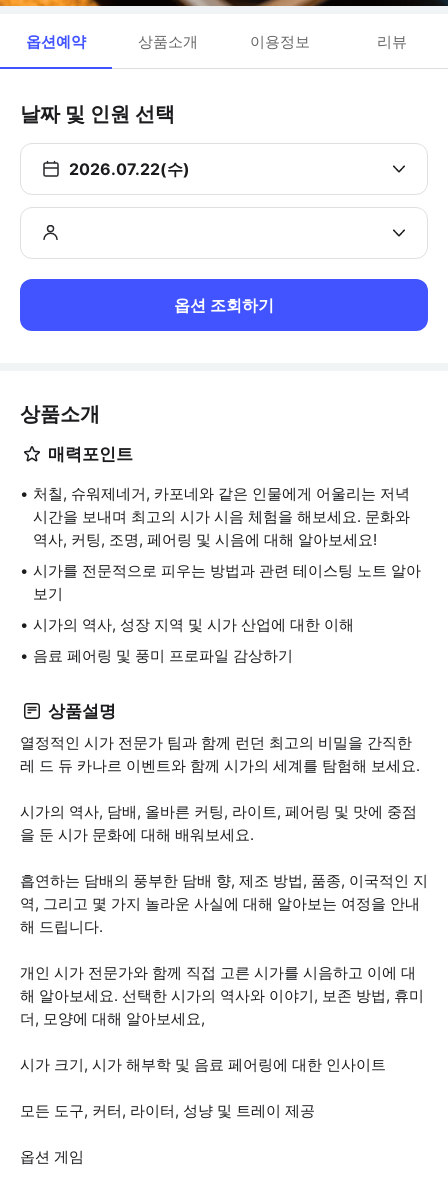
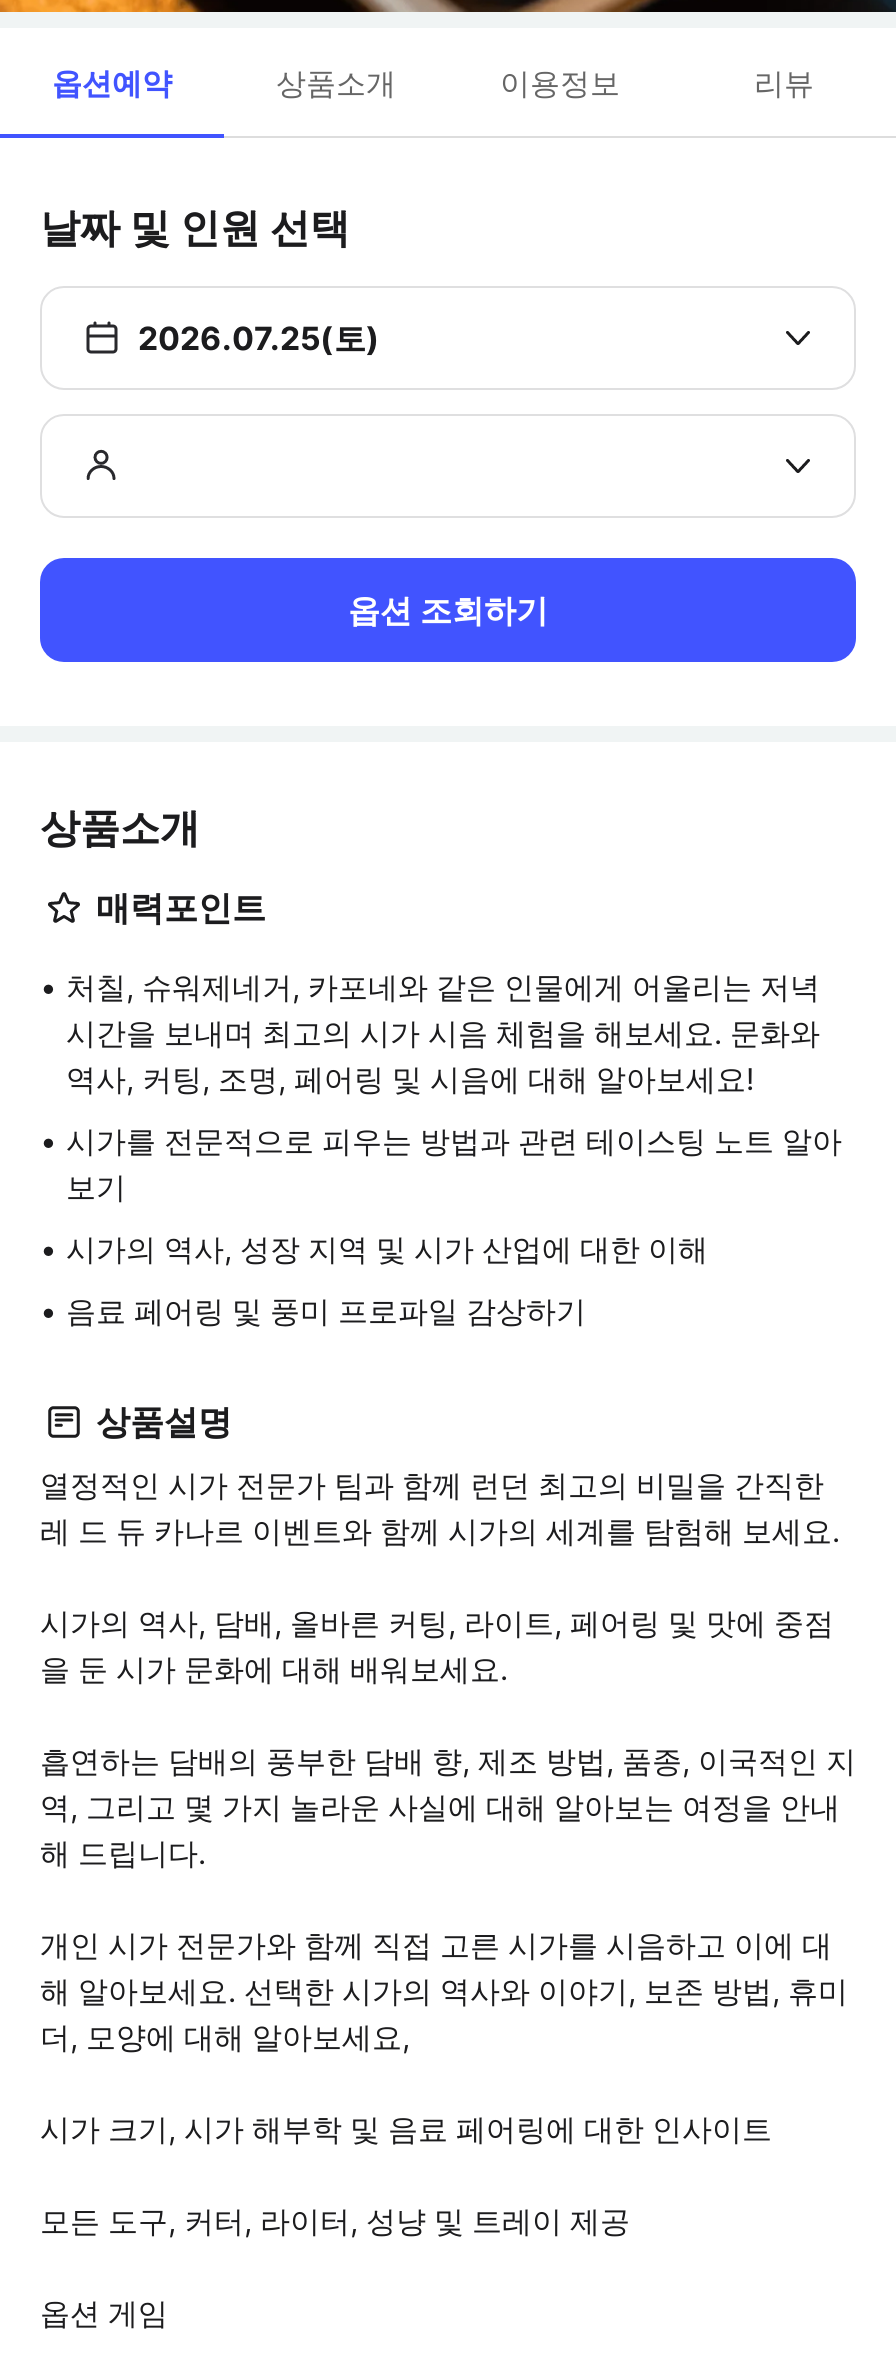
- 2026.07.22(수)
+ 2026.07.25(토)
